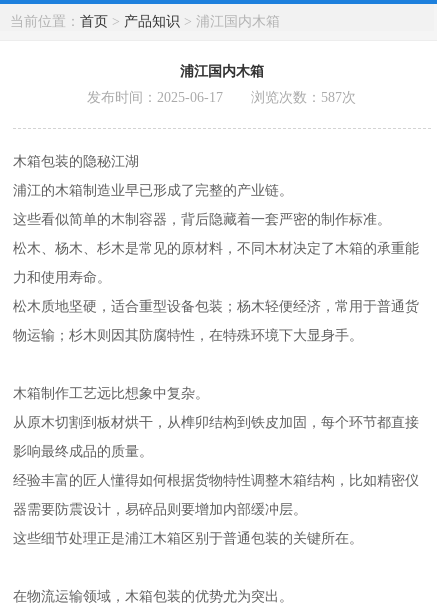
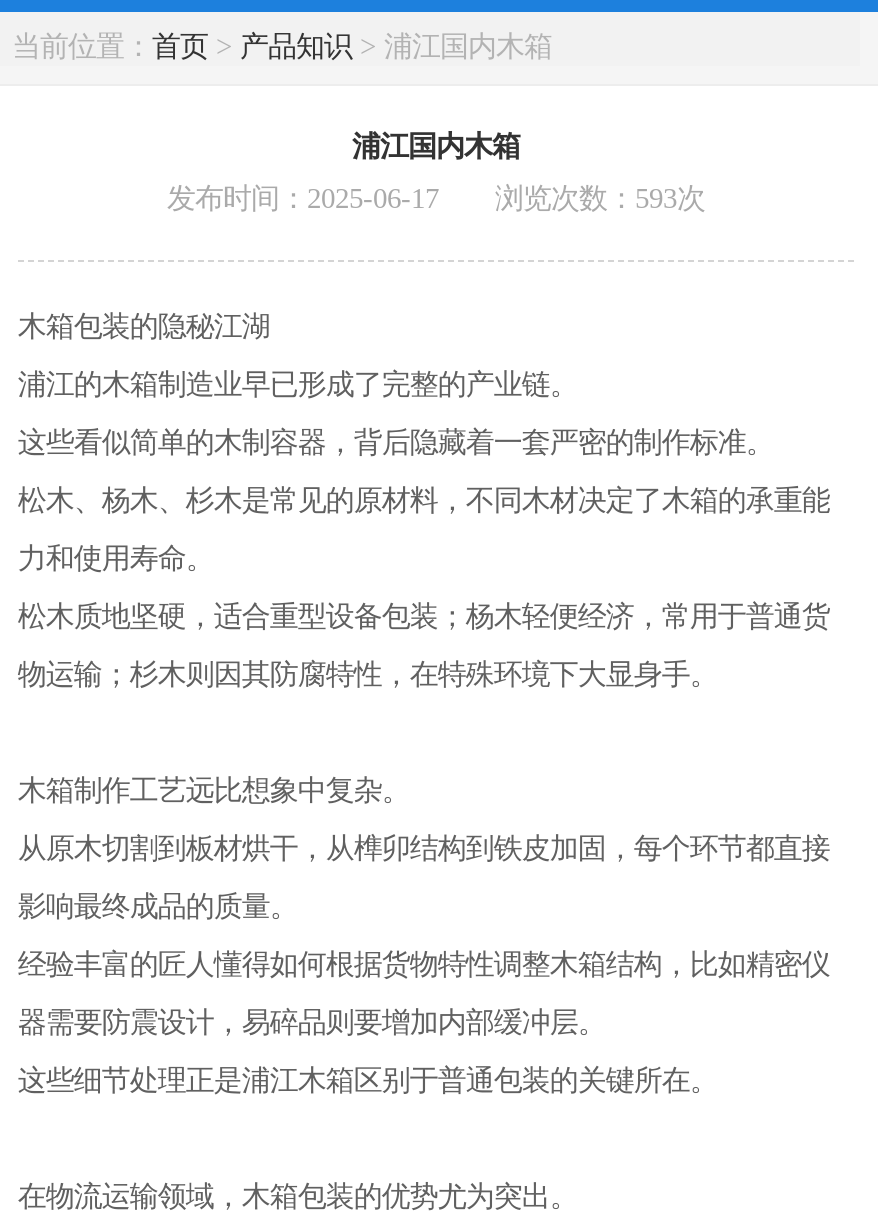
- 发布时间：2025-06-17 浏览次数：587次
+ 发布时间：2025-06-17 浏览次数：593次
